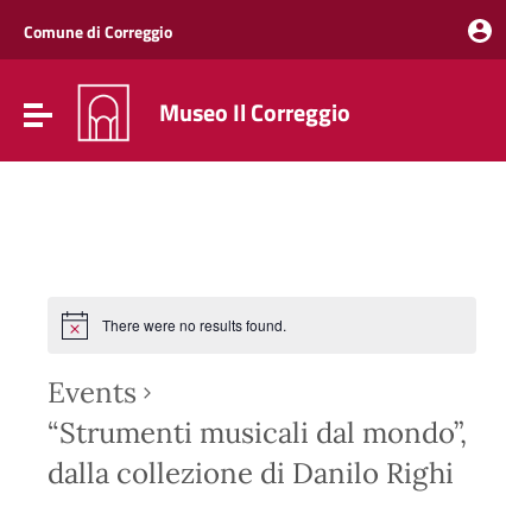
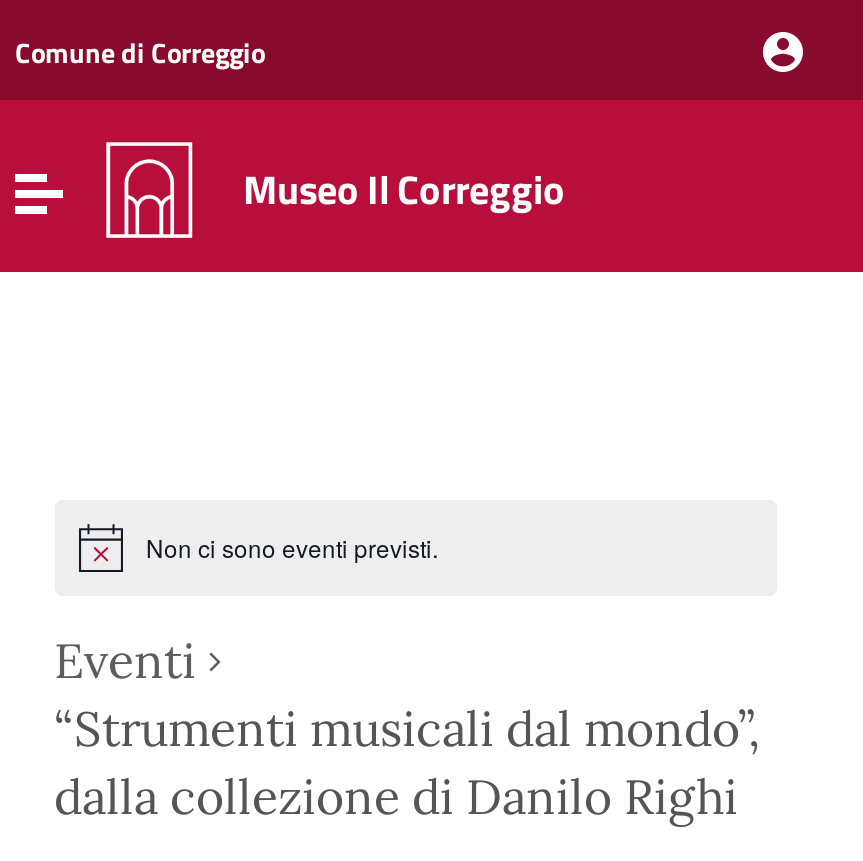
- There were no results found.
+ Non ci sono eventi previsti.

- Events
+ Eventi
